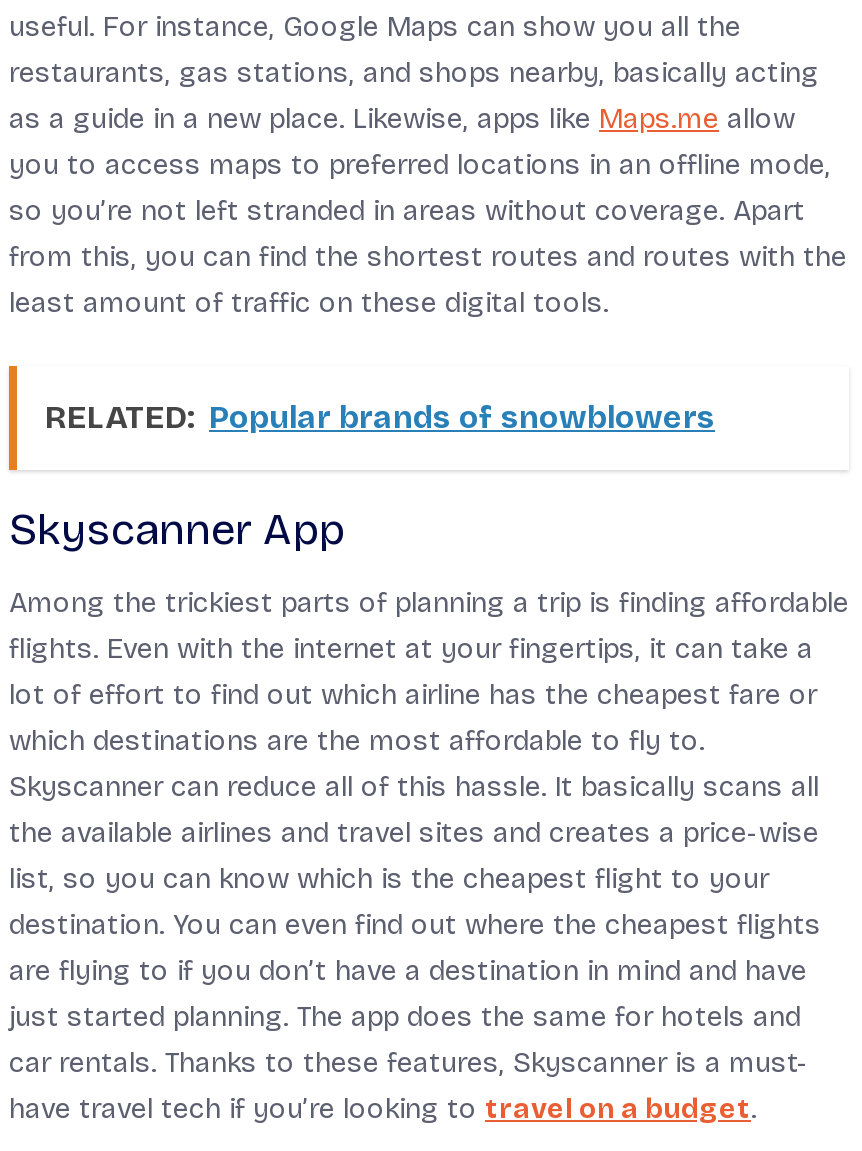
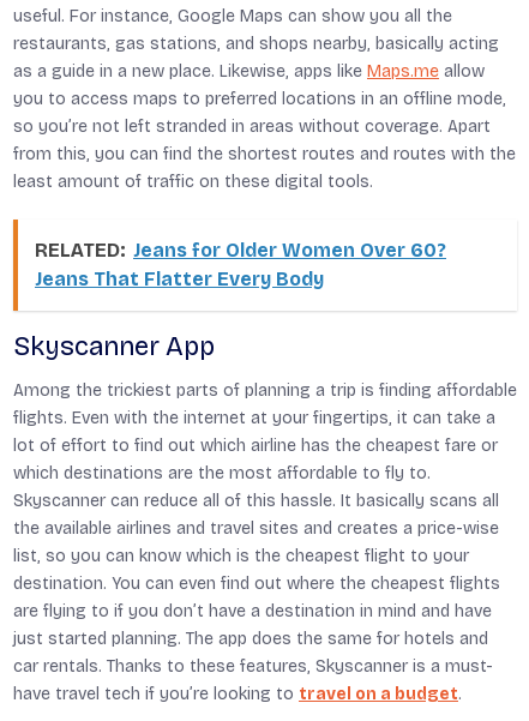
- RELATED: Popular brands of snowblowers
+ RELATED: Jeans for Older Women Over 60?
+ Jeans That Flatter Every Body
